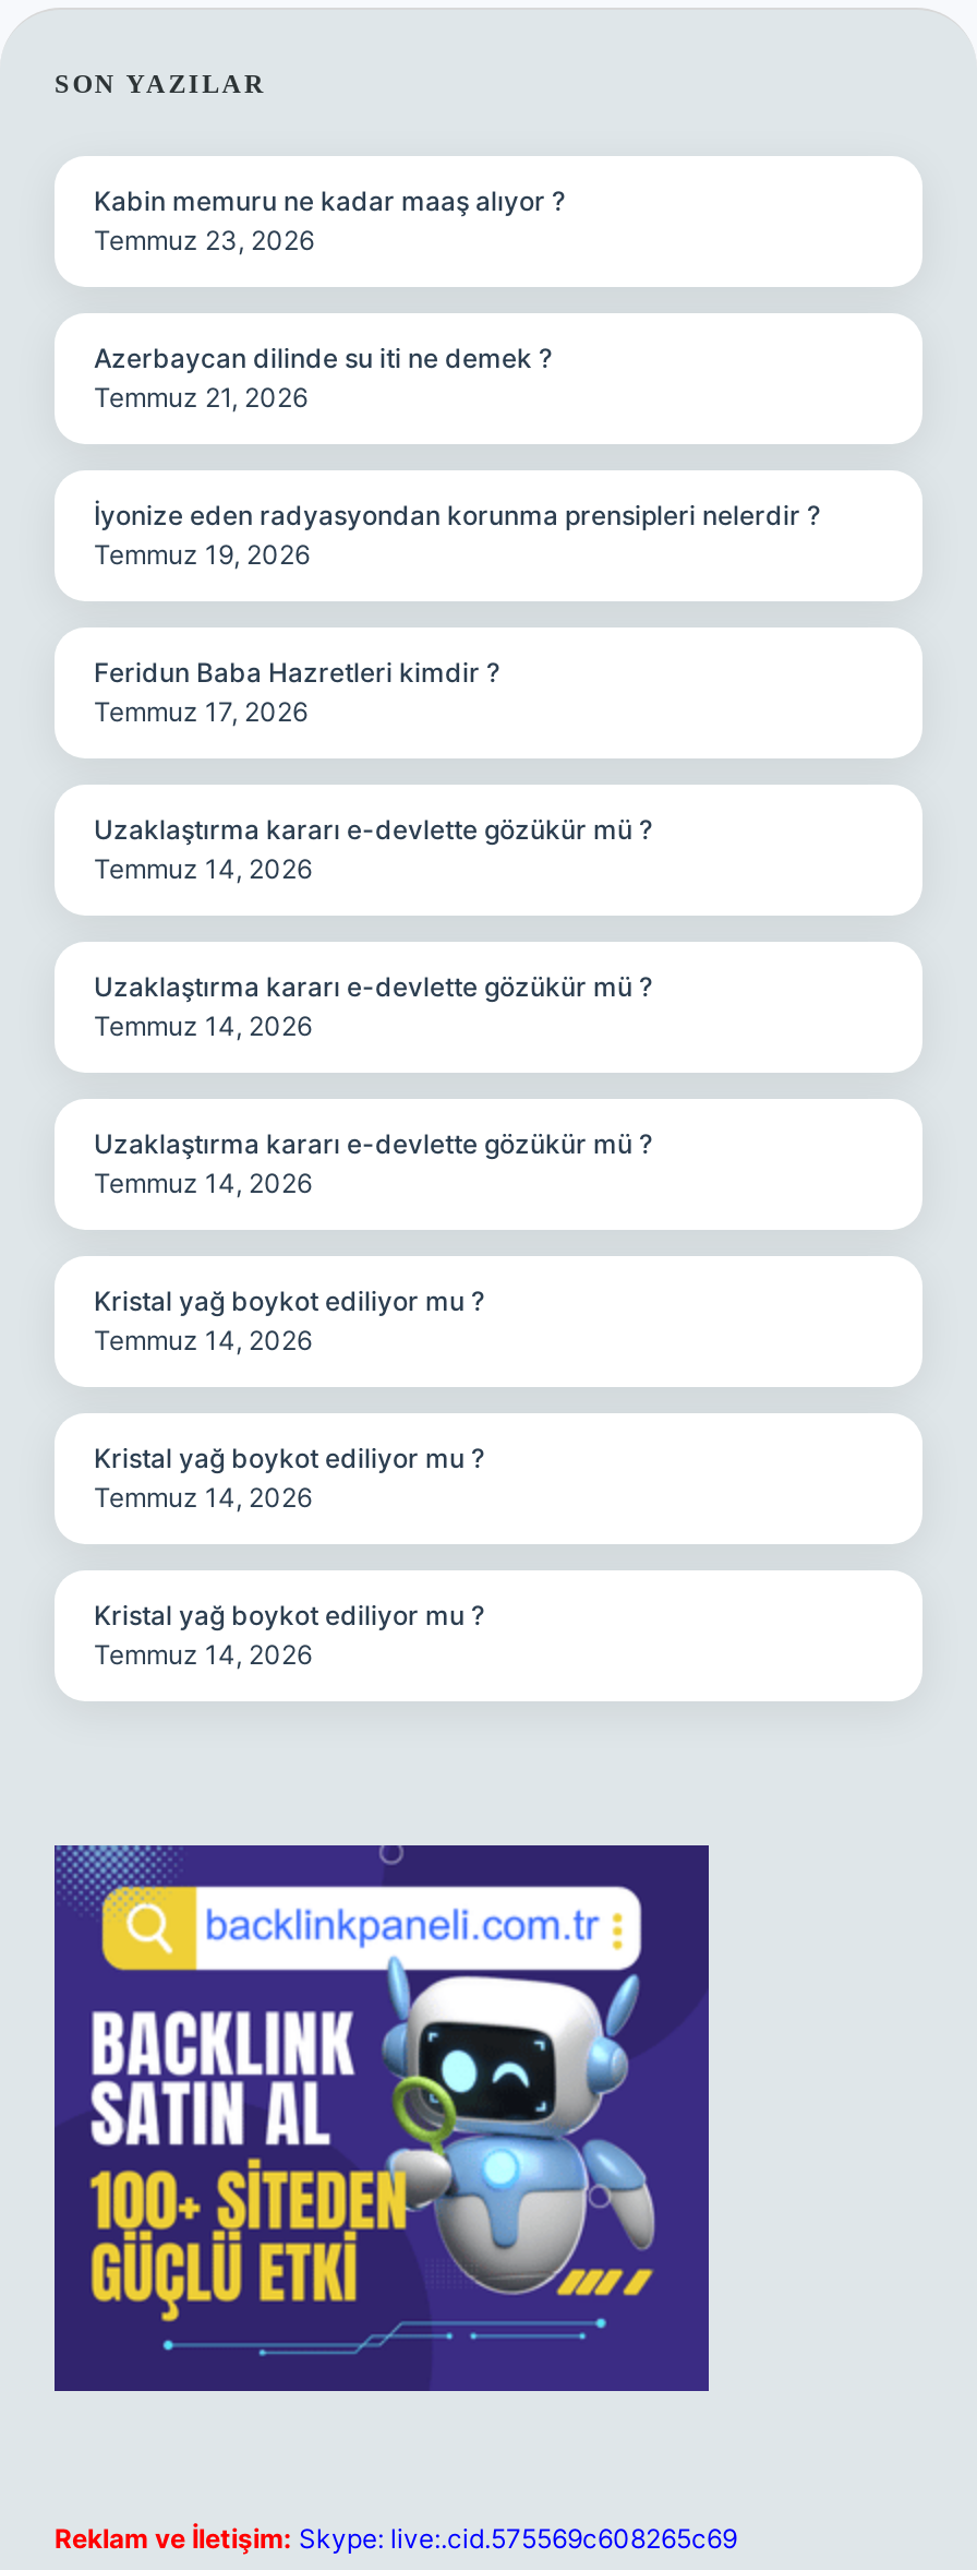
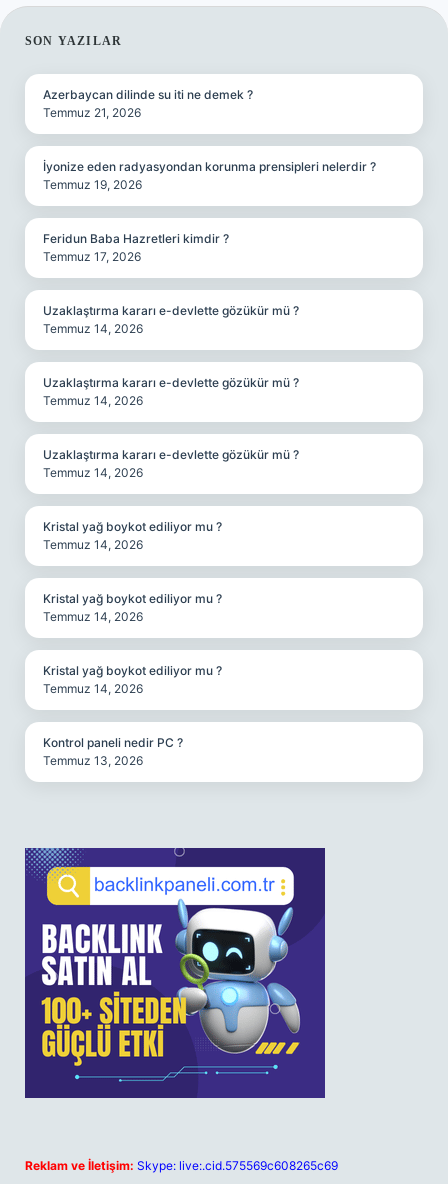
- Kabin memuru ne kadar maaş alıyor ?
- Temmuz 23, 2026

moved up: Azerbaycan dilinde su iti ne demek ? | Temmuz 21, 2026 | İyonize eden radyasyondan korunma prensipleri nelerdir ? | ... | Kristal yağ boykot ediliyor mu ? | Temmuz 14, 2026

+ Kontrol paneli nedir PC ?
+ Temmuz 13, 2026
